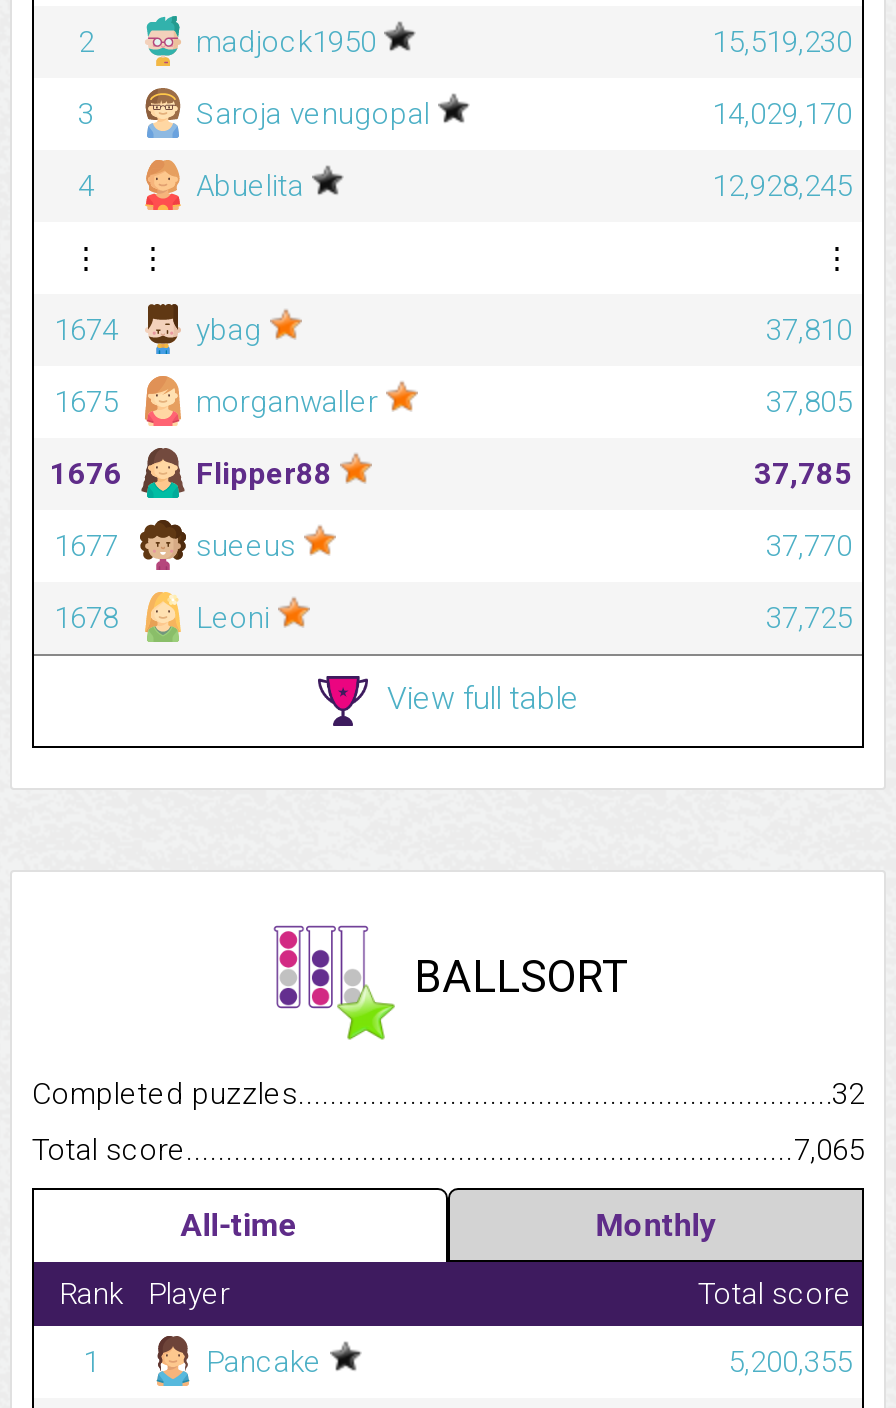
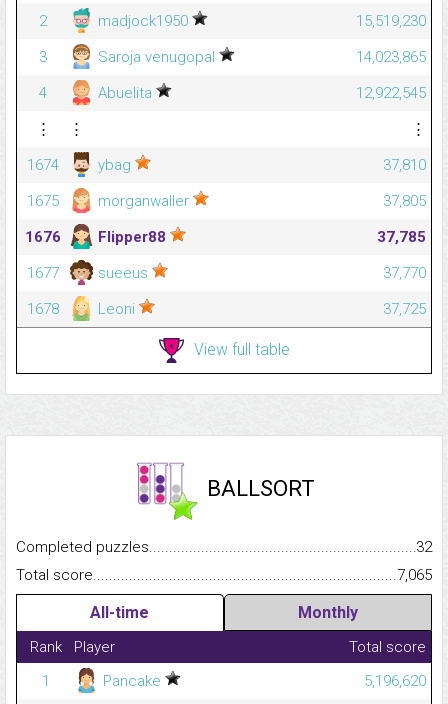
- 14,029,170
+ 14,023,865

- 12,928,245
+ 12,922,545

- 5,200,355
+ 5,196,620
